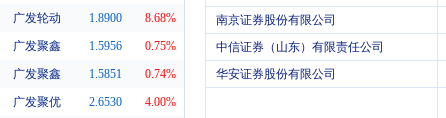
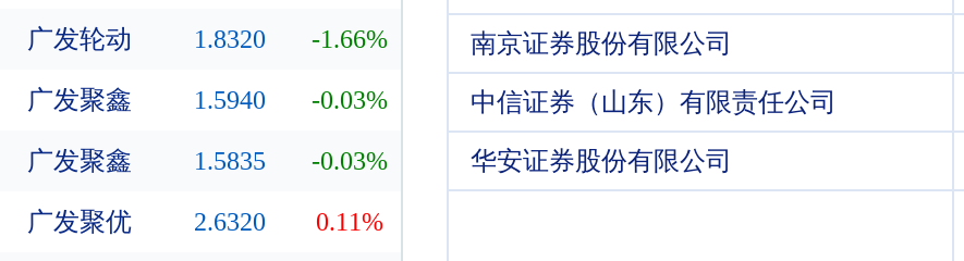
- 1.8900
+ 1.8320

- 8.68%
+ -1.66%

- 1.5956
+ 1.5940

- 0.75%
+ -0.03%

- 1.5851
+ 1.5835

- 0.74%
+ -0.03%

- 2.6530
+ 2.6320

- 4.00%
+ 0.11%
